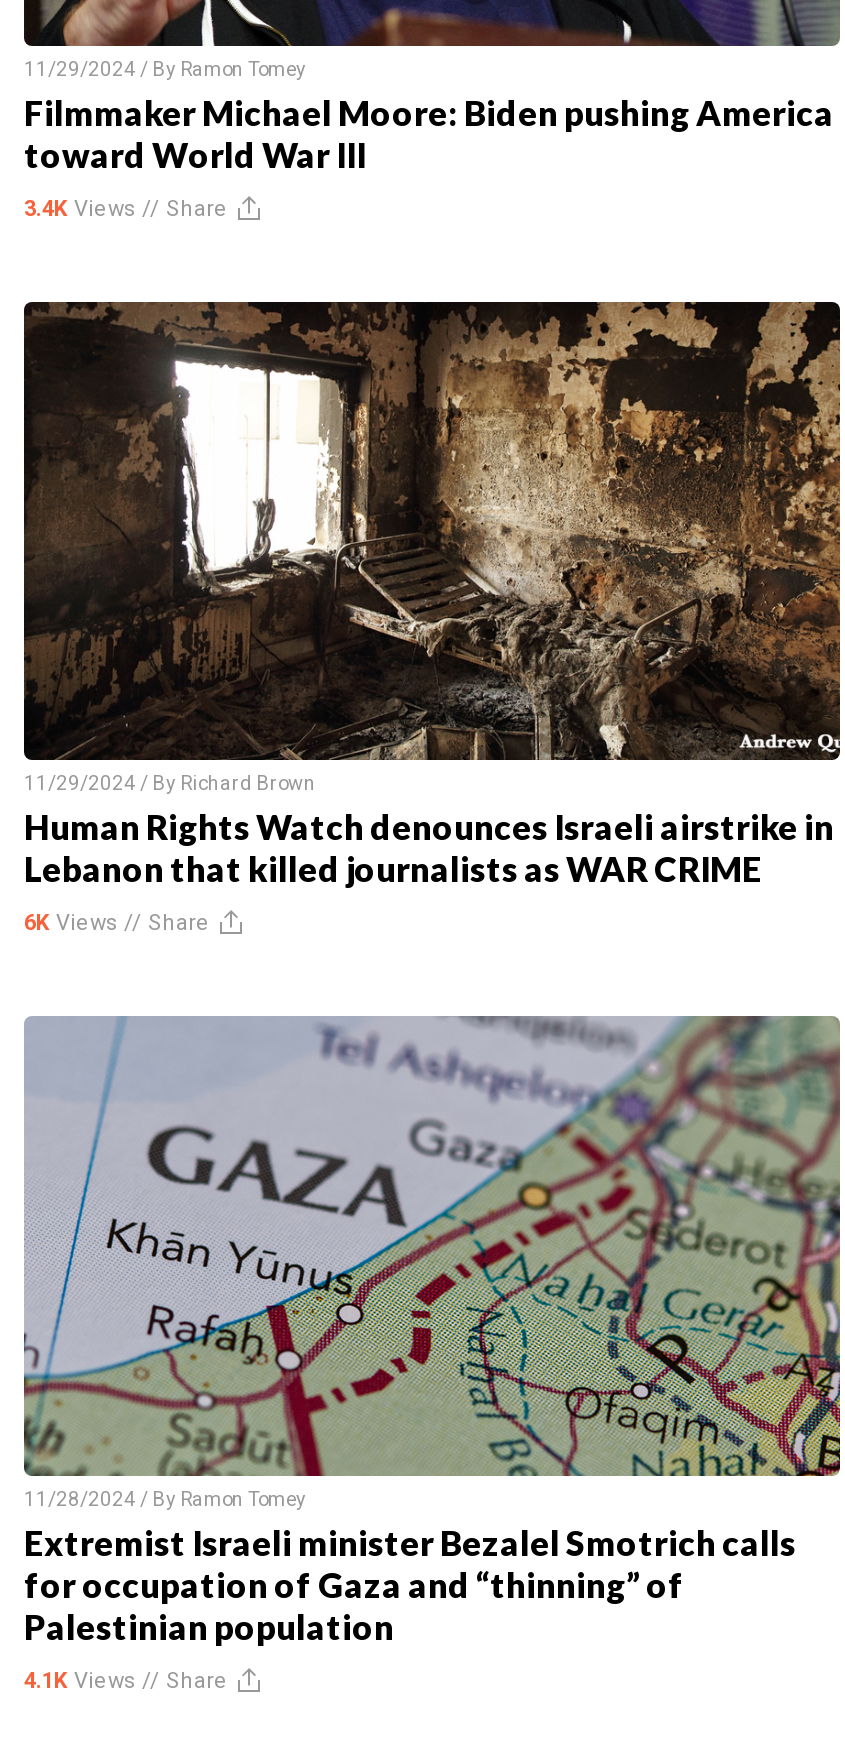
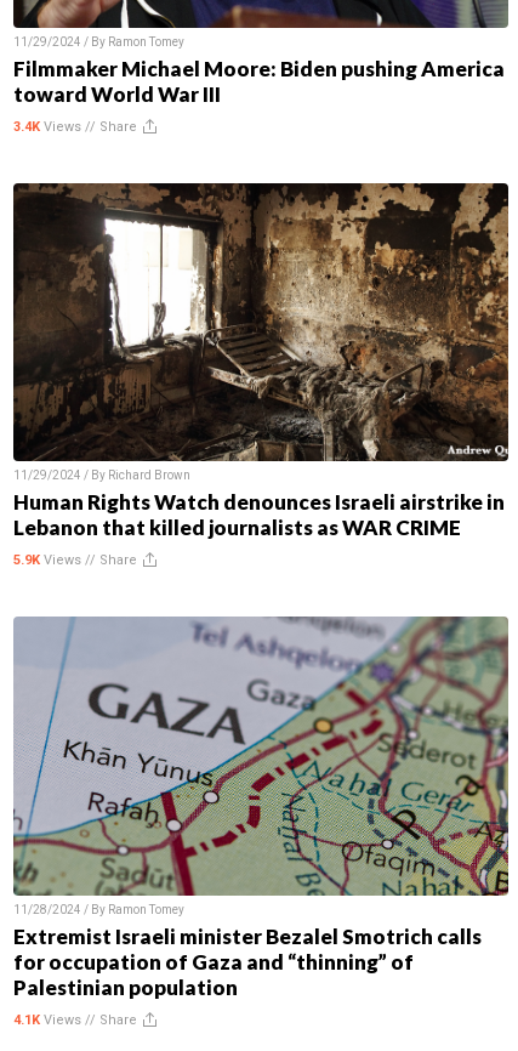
- 6K Views // Share
+ 5.9K Views // Share
